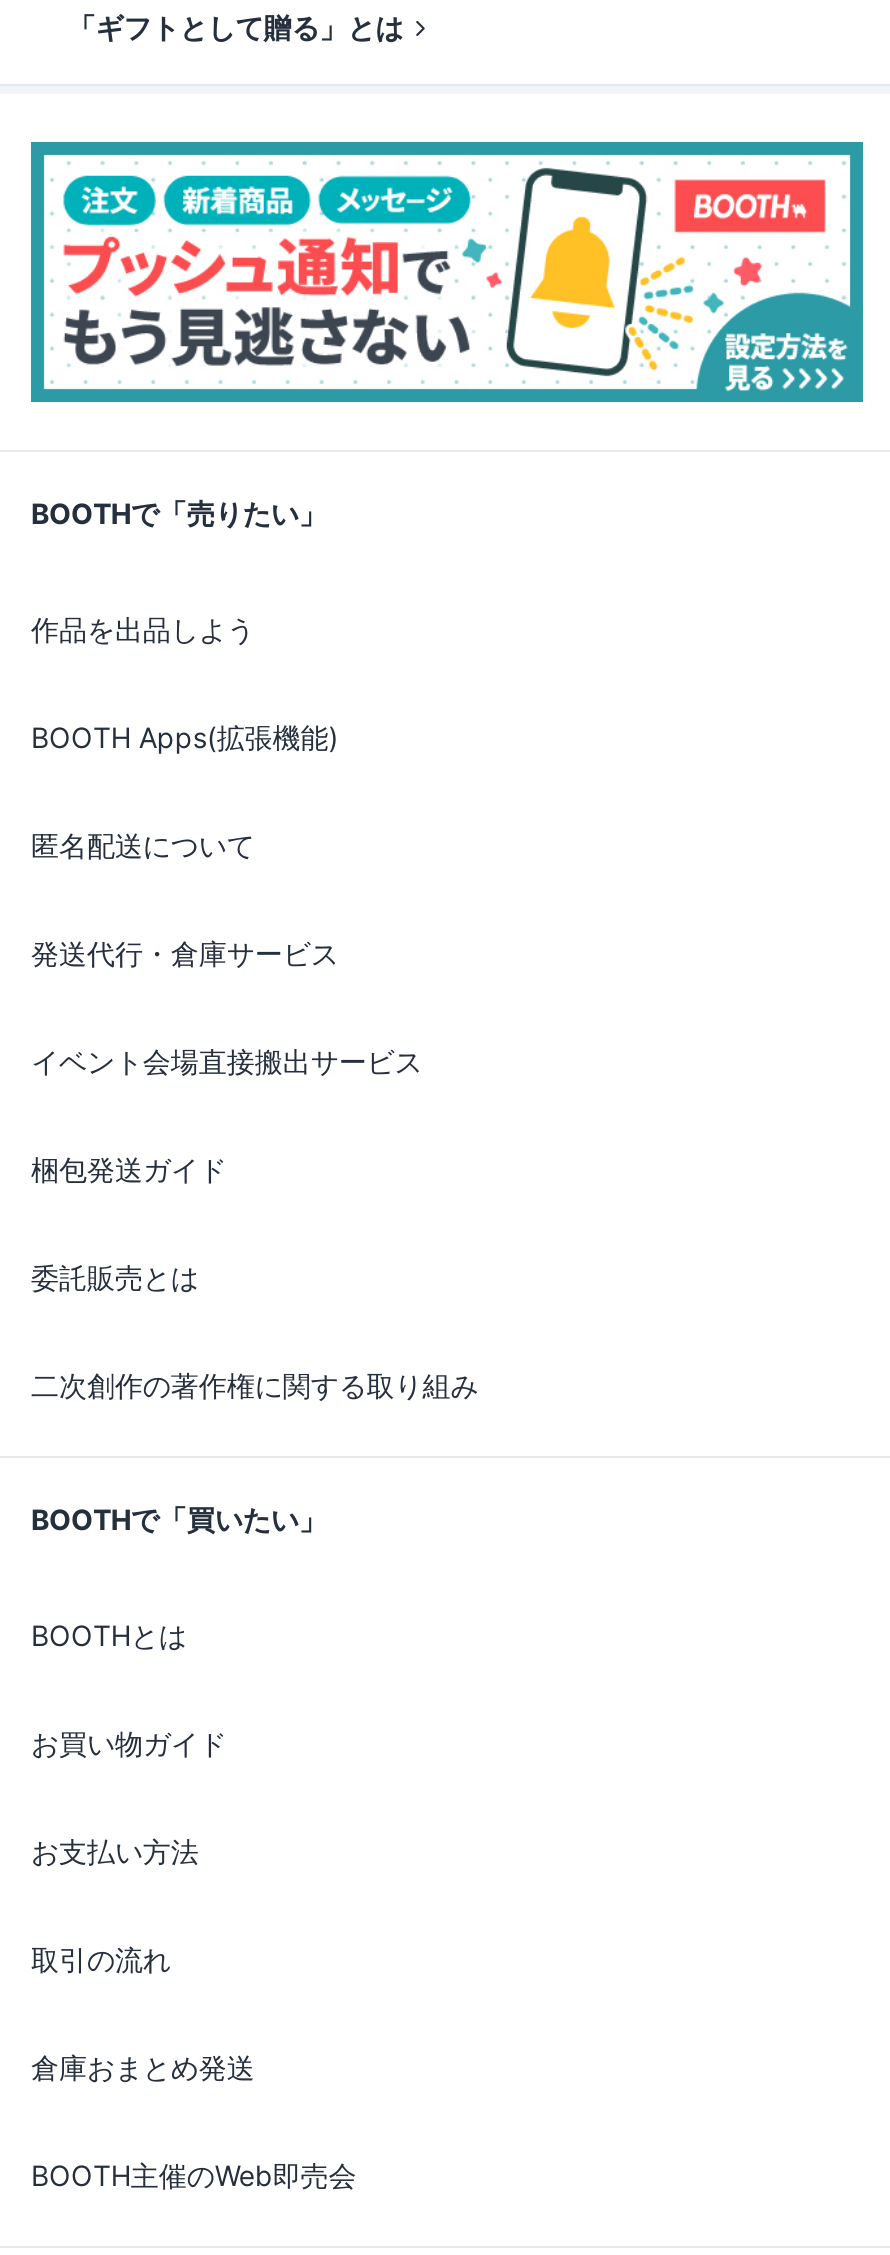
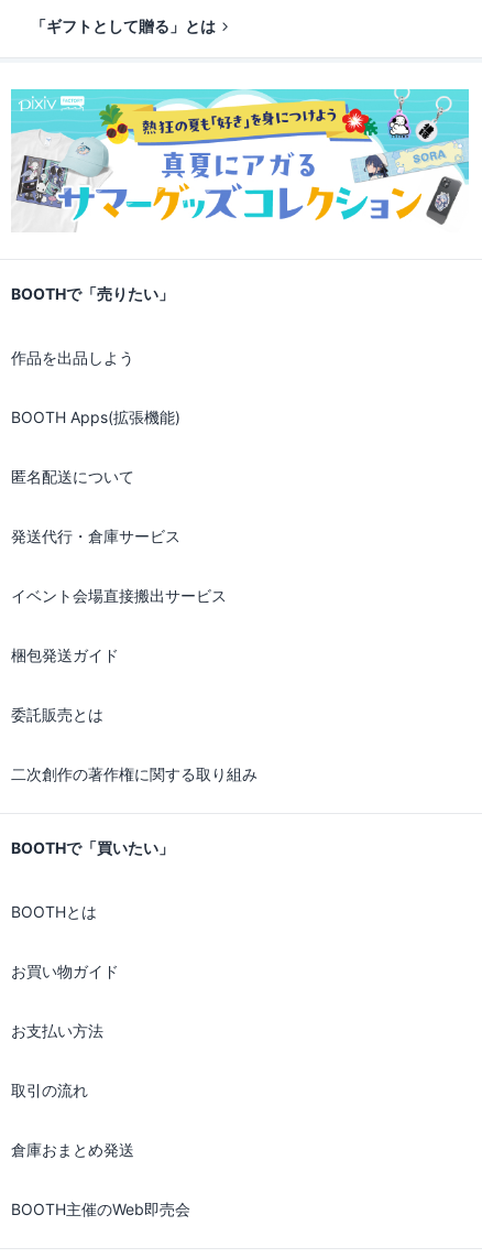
- [image]
+ [image]
